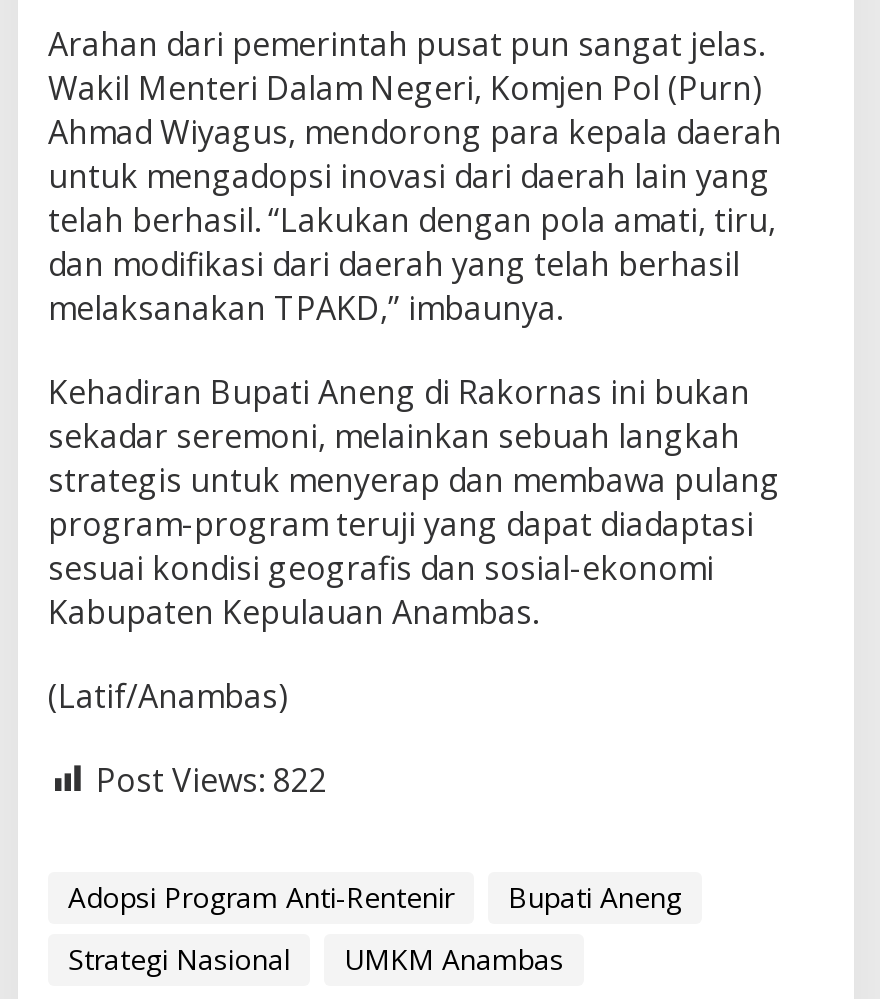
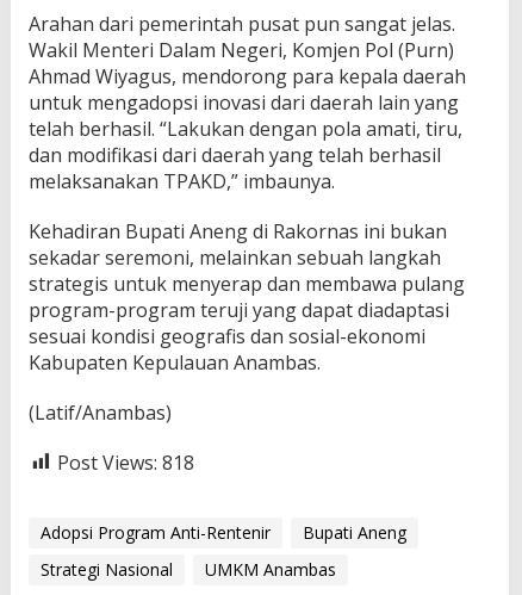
- Post Views: 822
+ Post Views: 818
